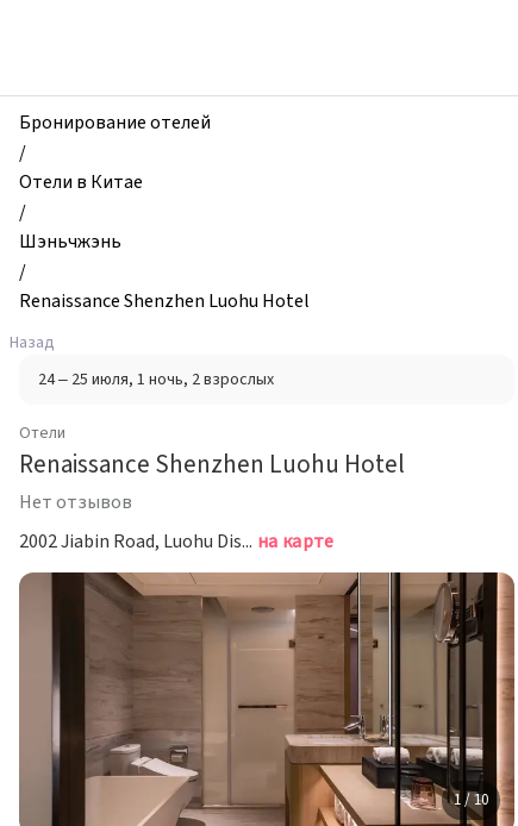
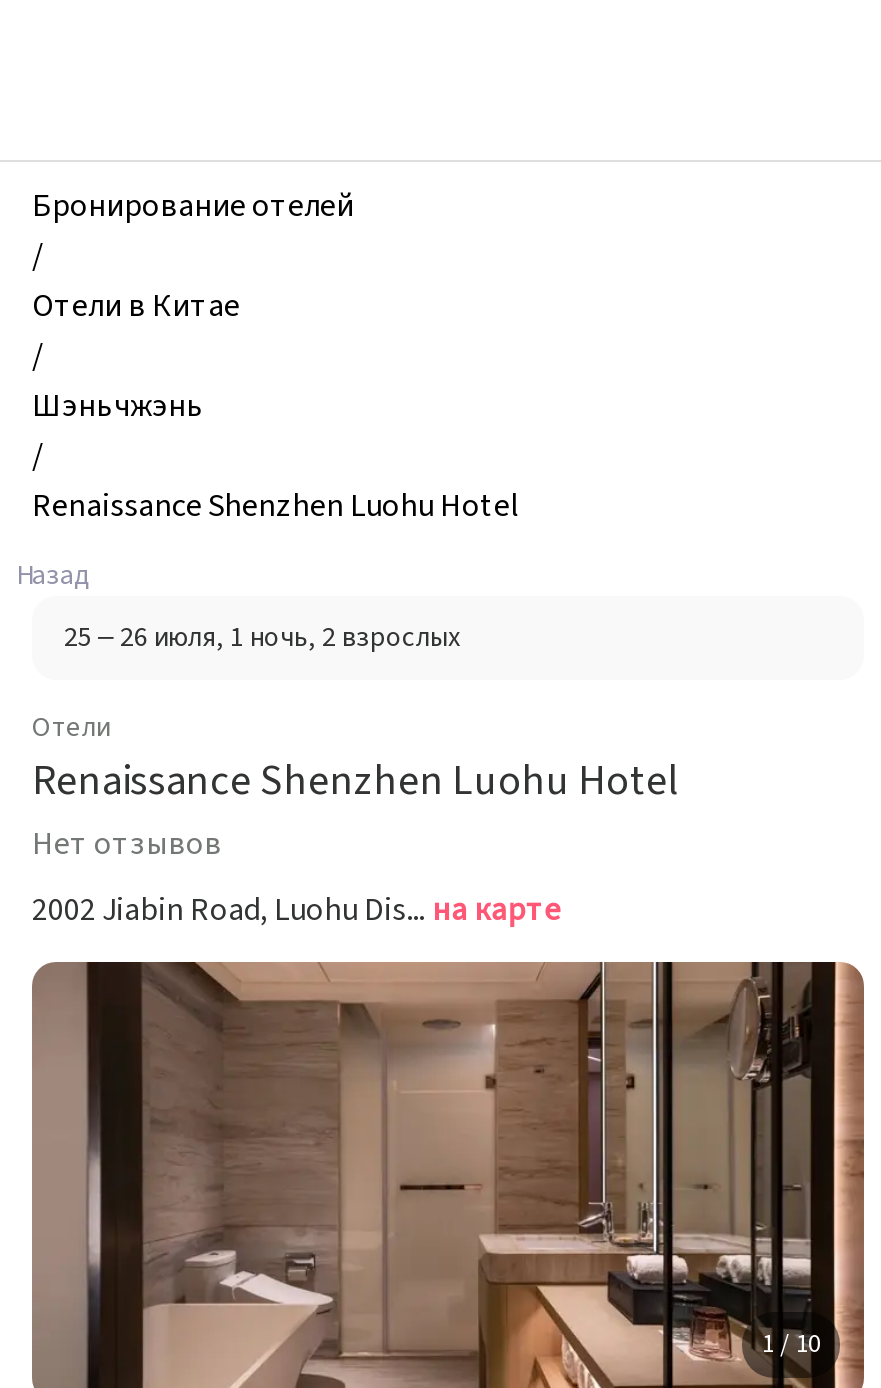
- 24 – 25 июля, 1 ночь, 2 взрослых
+ 25 – 26 июля, 1 ночь, 2 взрослых
